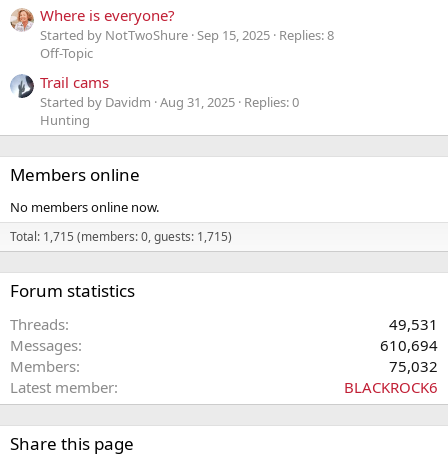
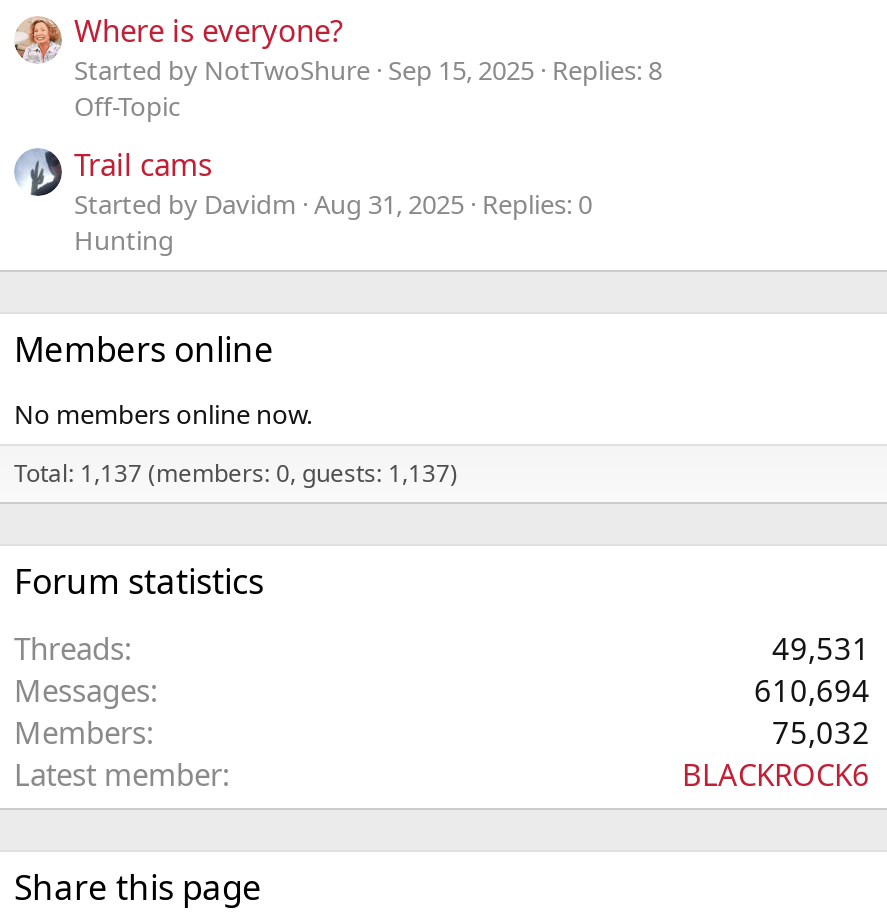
- Total: 1,715 (members: 0, guests: 1,715)
+ Total: 1,137 (members: 0, guests: 1,137)
